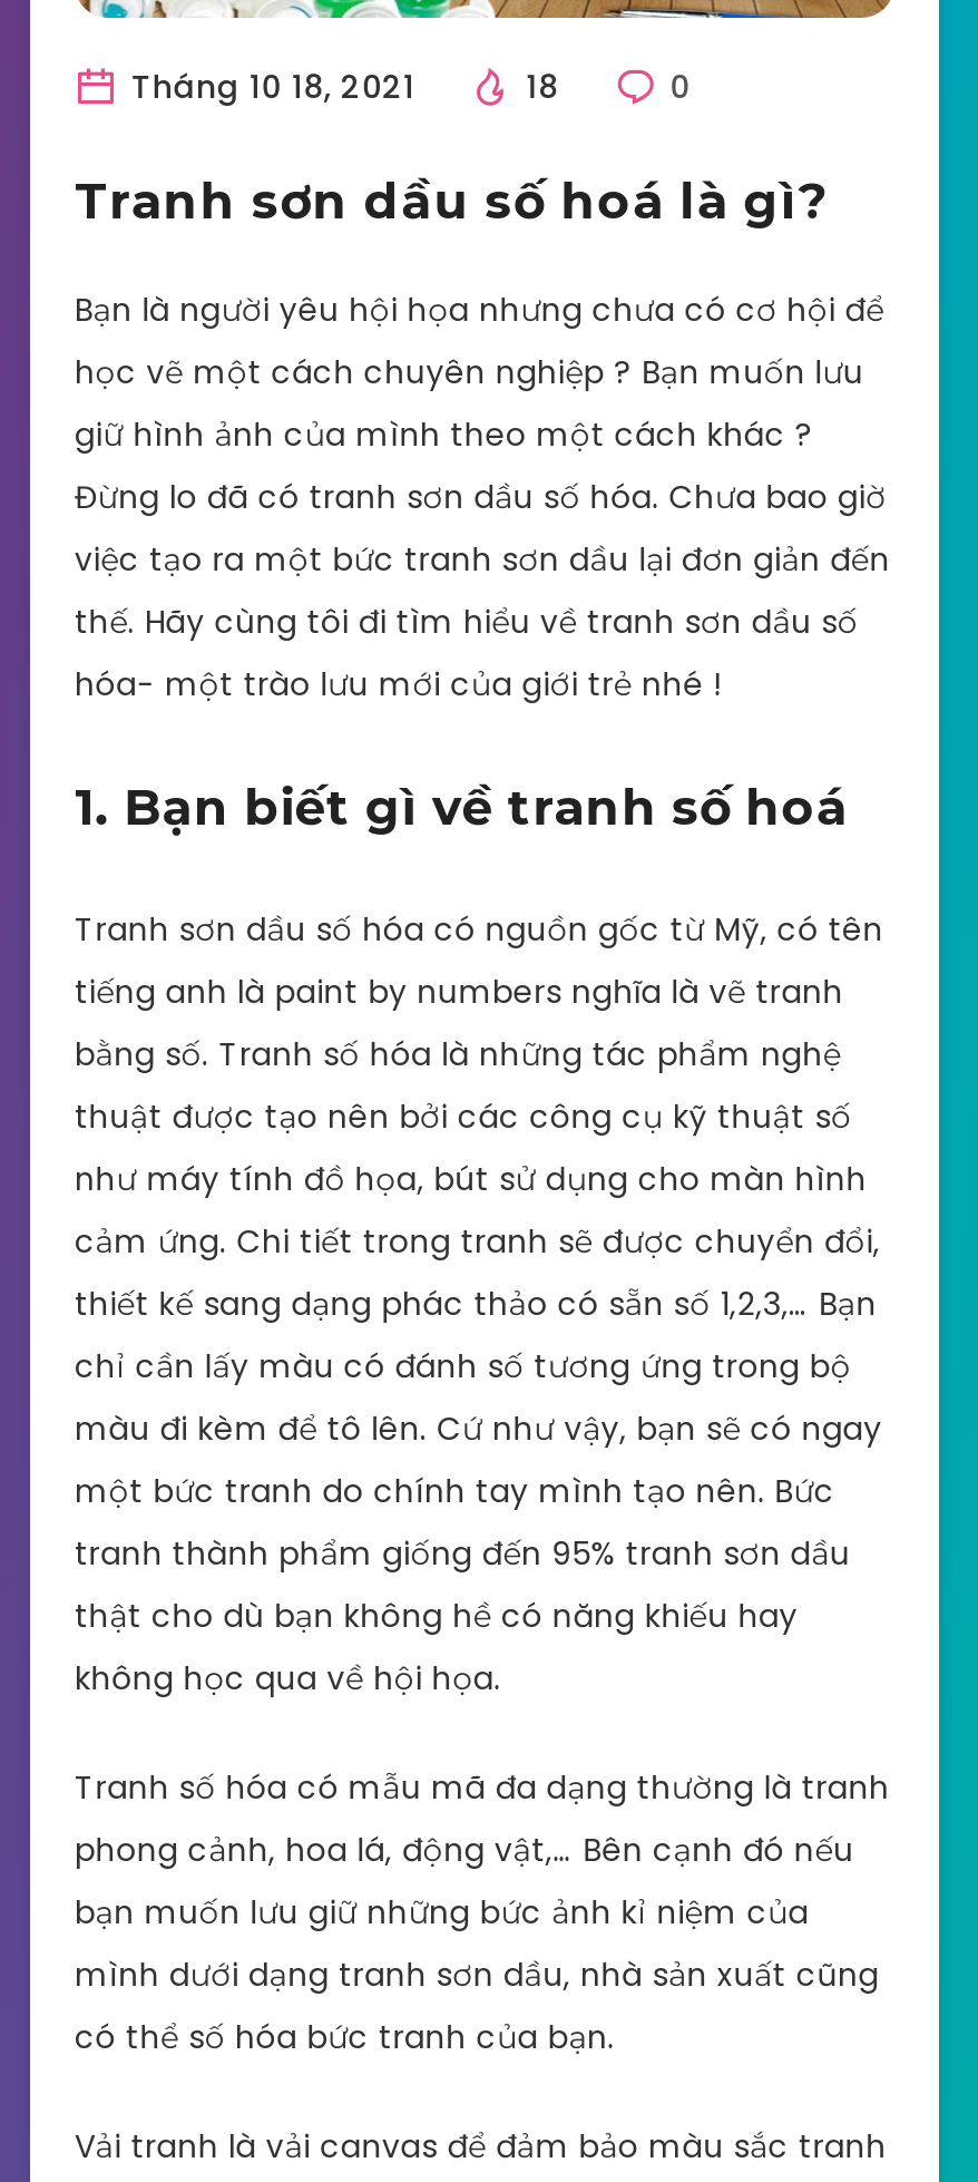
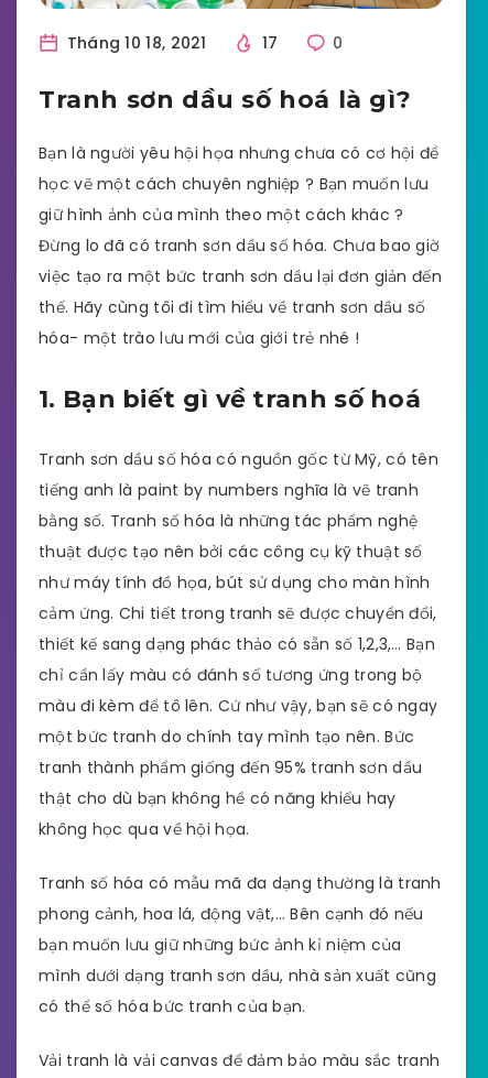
- 18
+ 17
